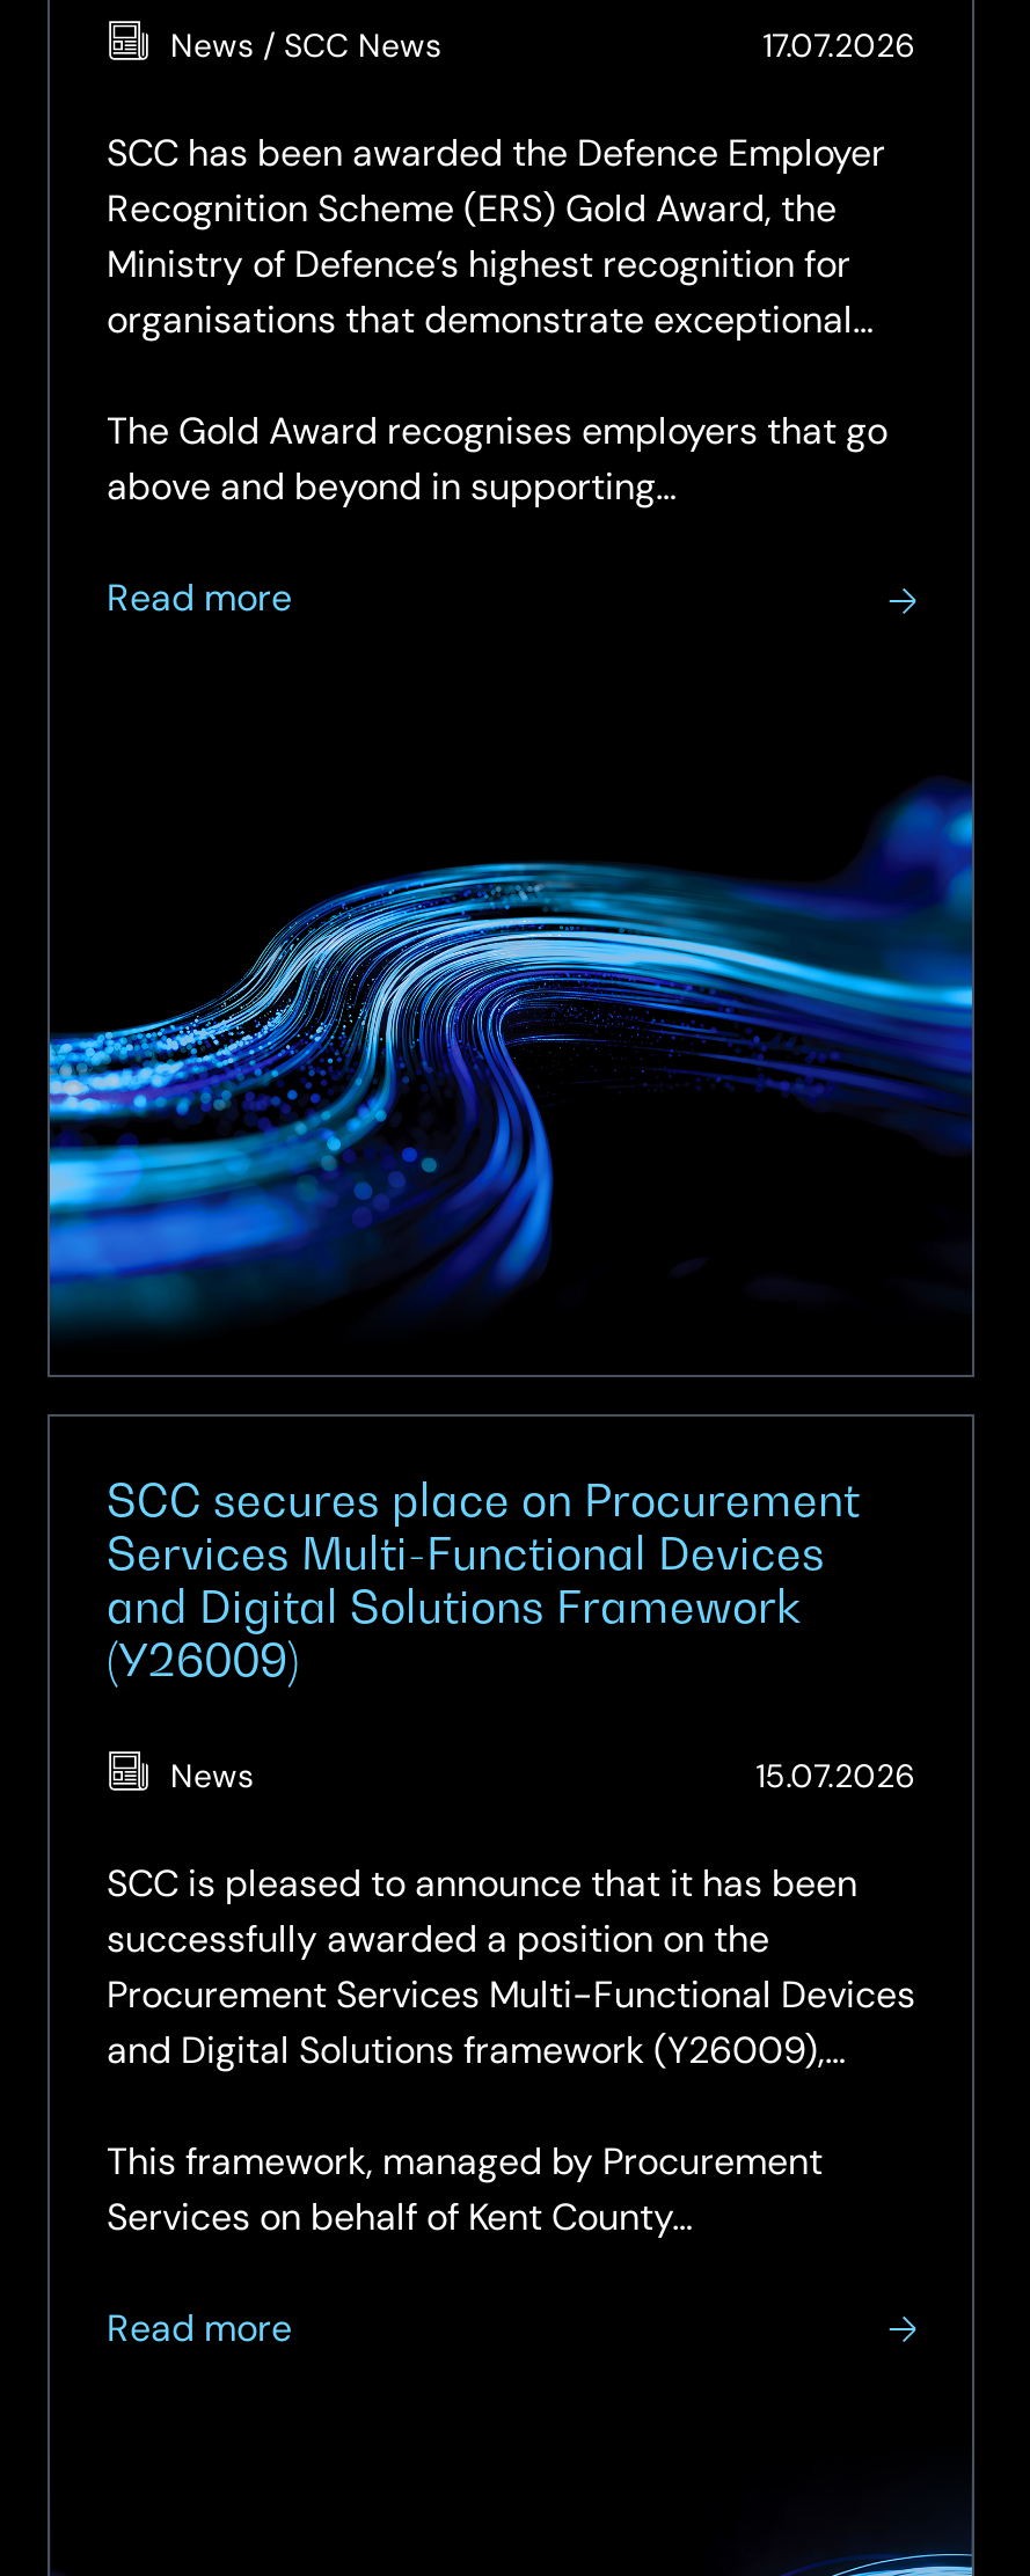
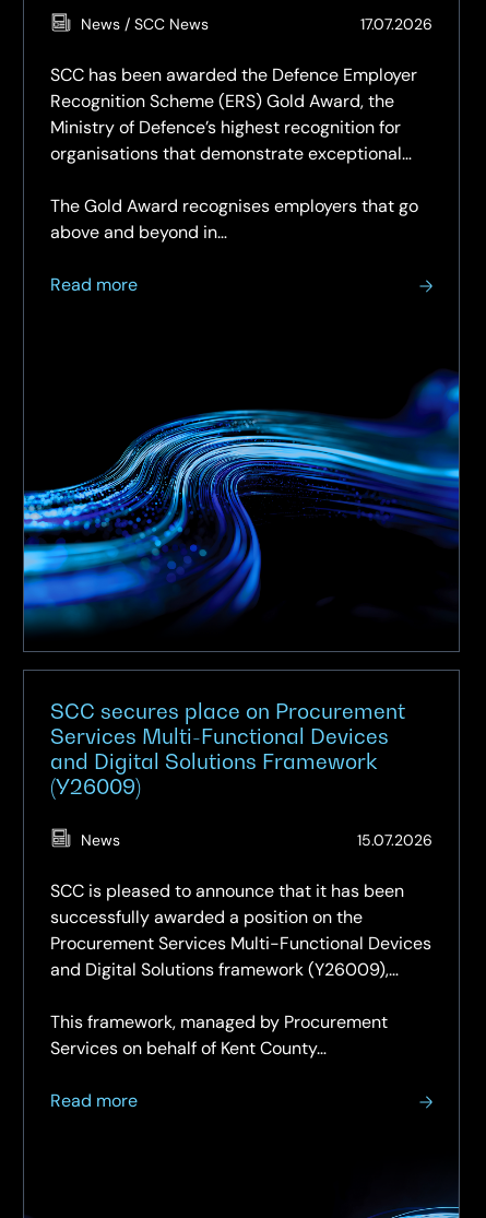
- above and beyond in supporting…
+ above and beyond in…
